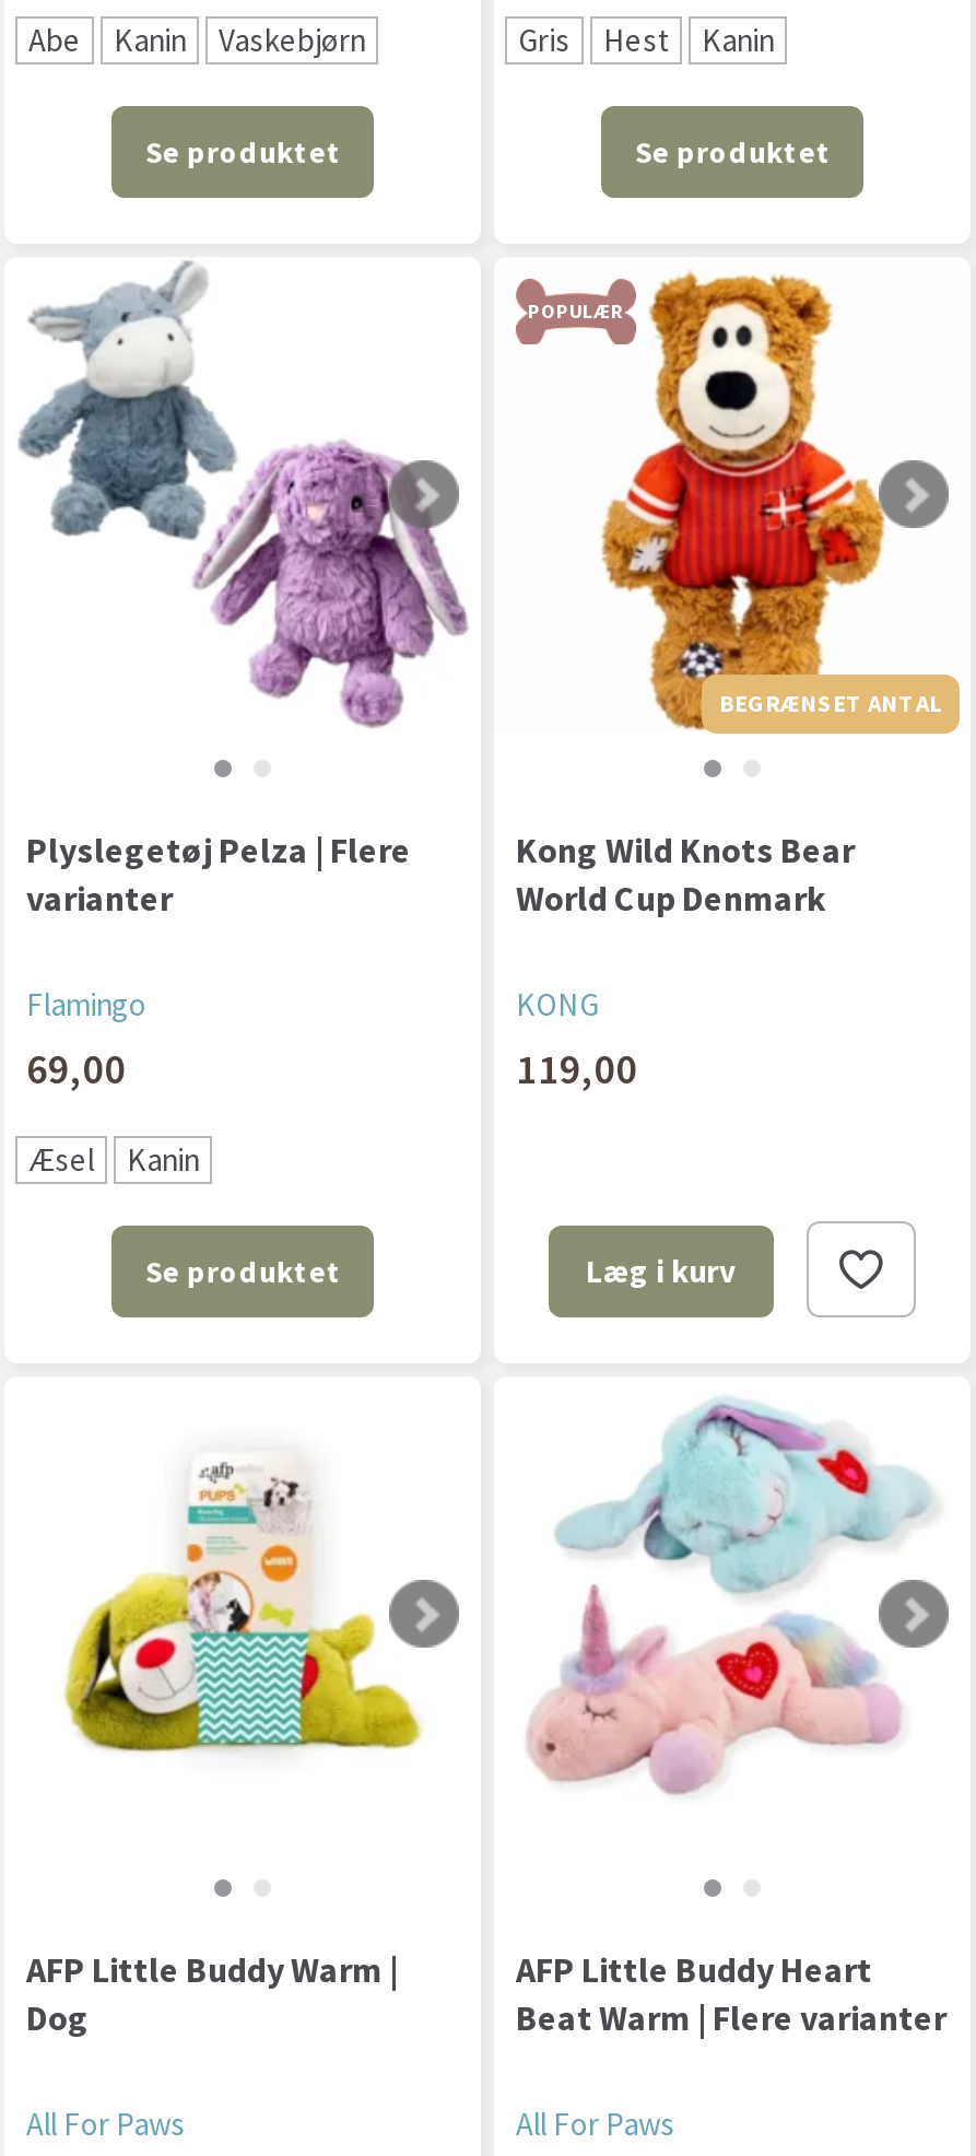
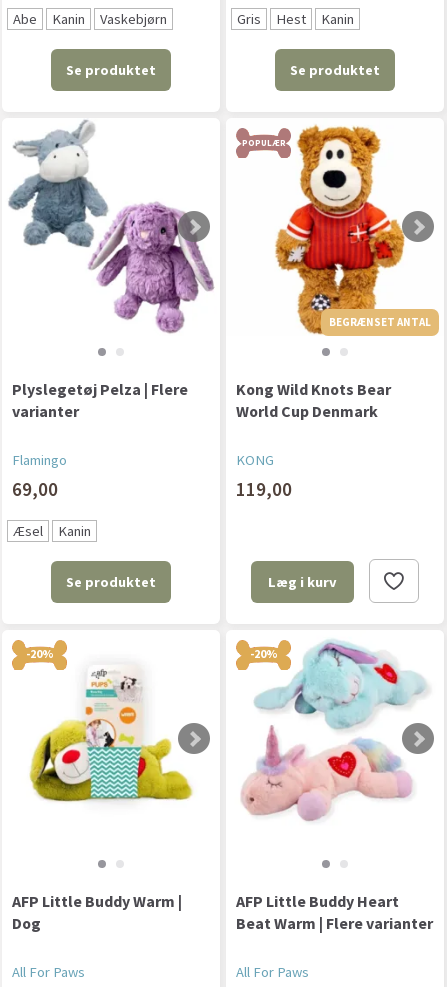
+ -20%

+ -20%
